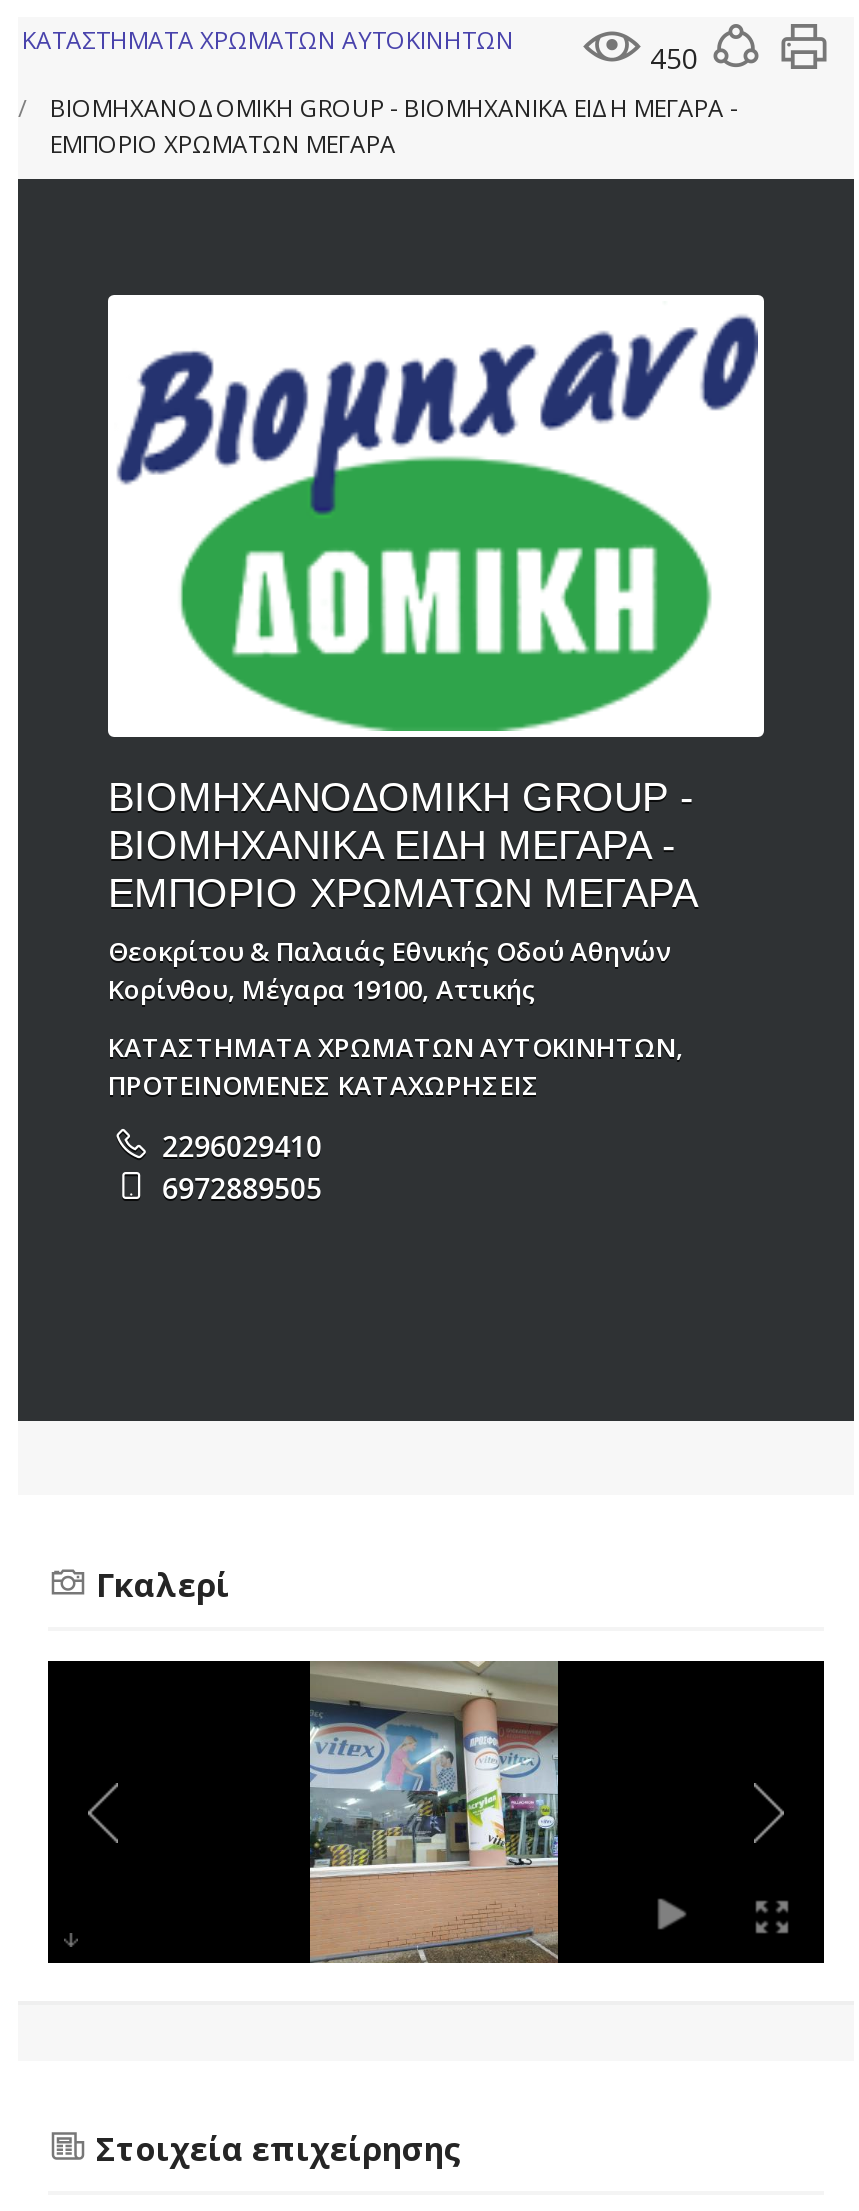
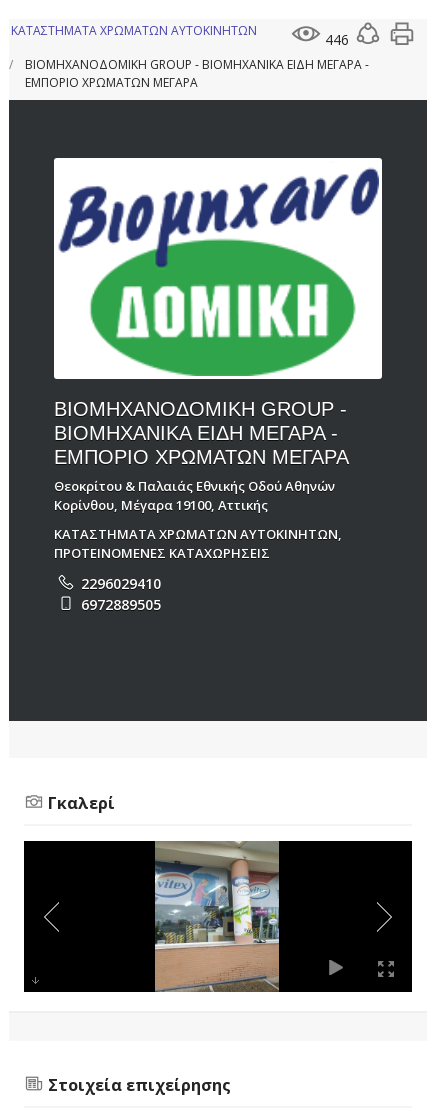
- 450
+ 446
